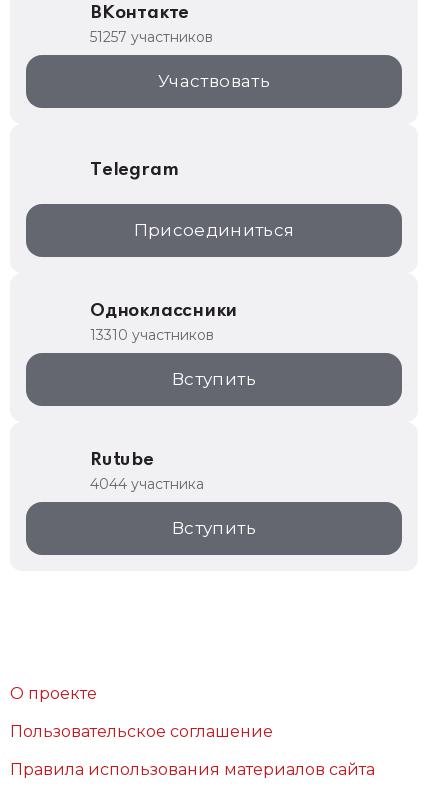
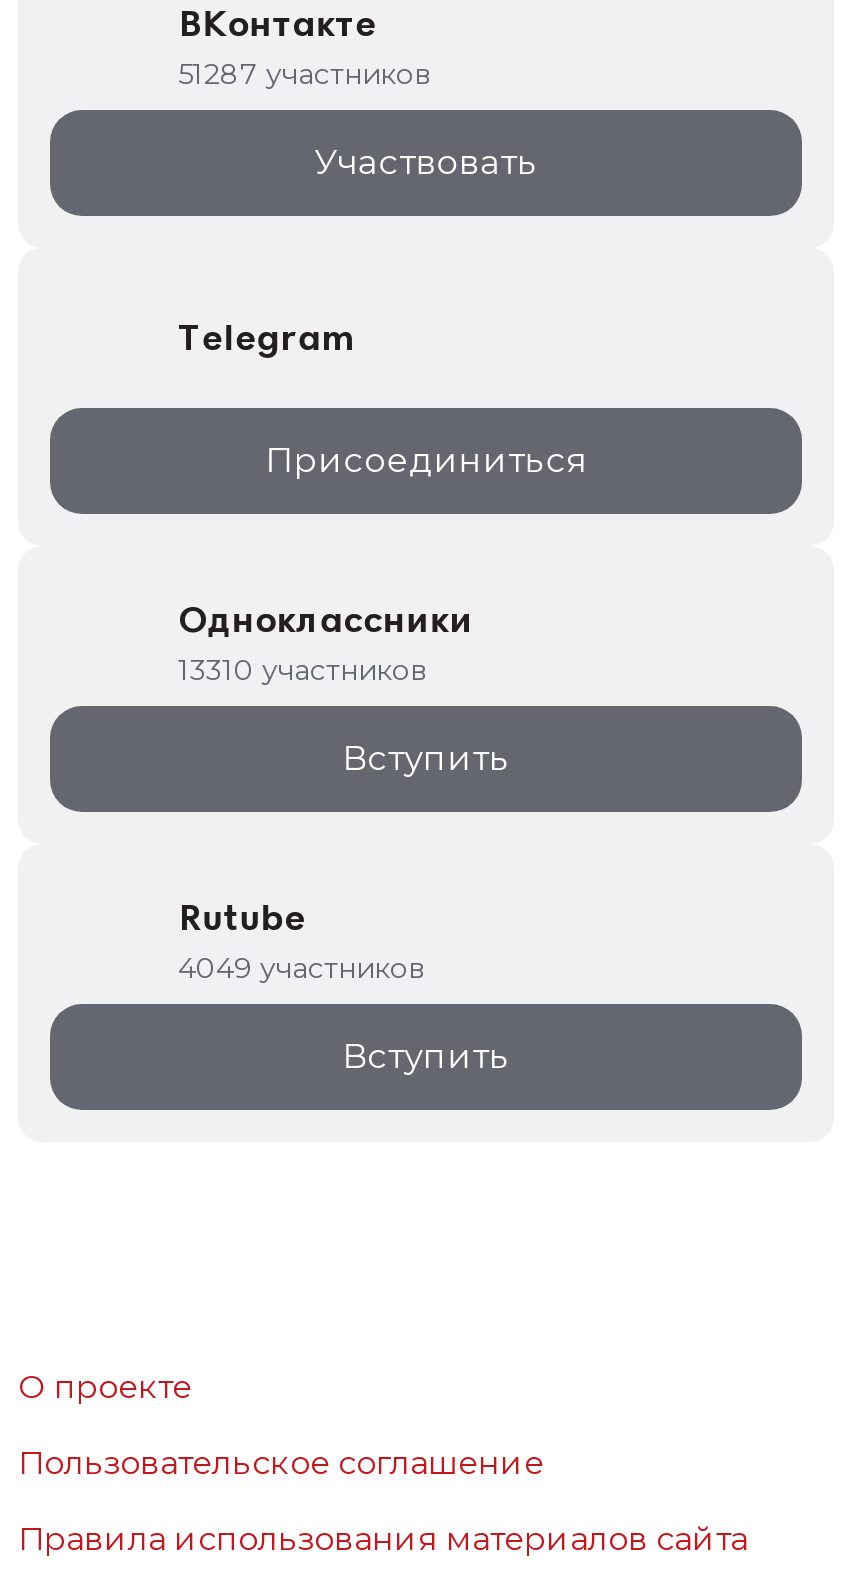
- 51257 участников
+ 51287 участников

- 4044 участника
+ 4049 участников
